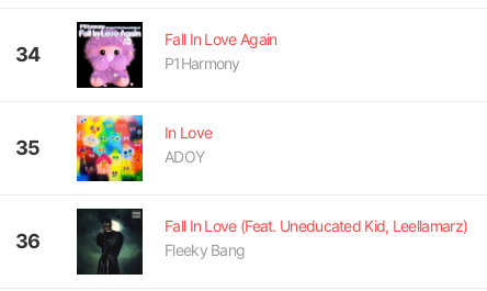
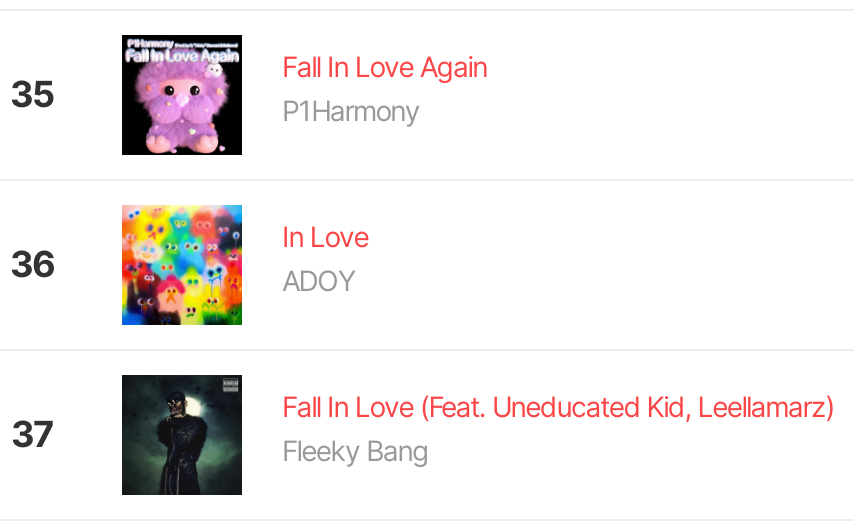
- 34
+ 35

- 35
+ 36

- 36
+ 37
